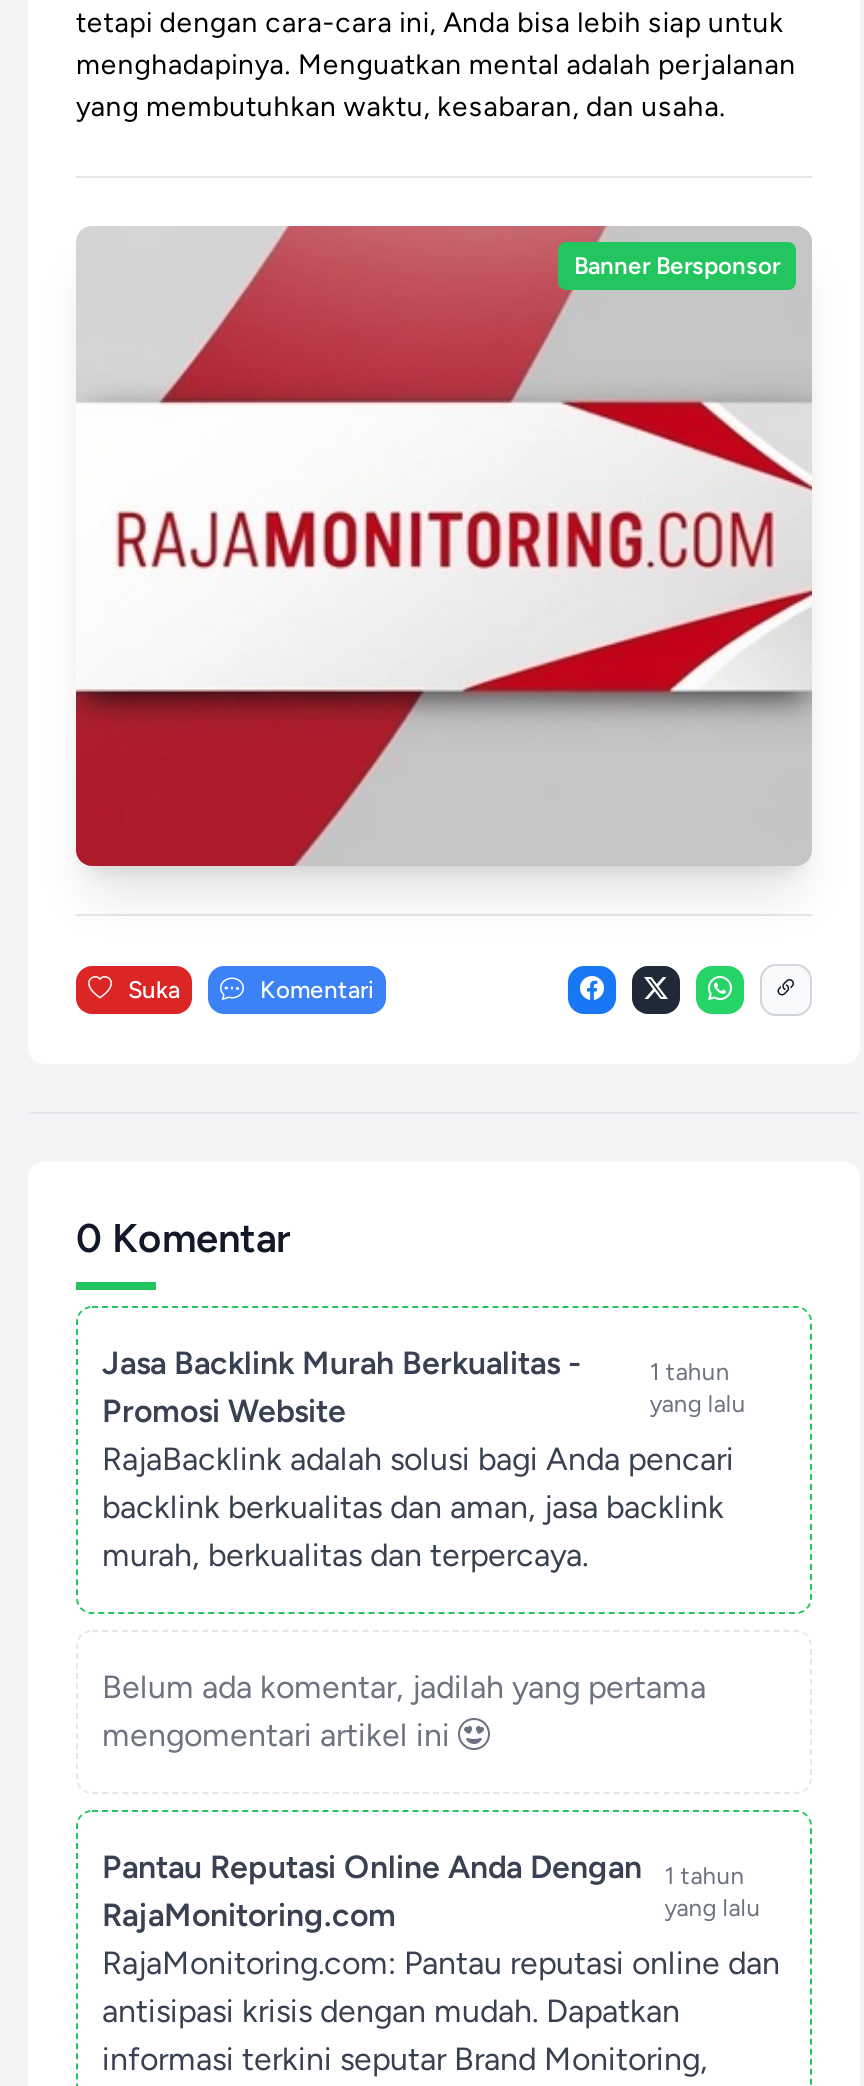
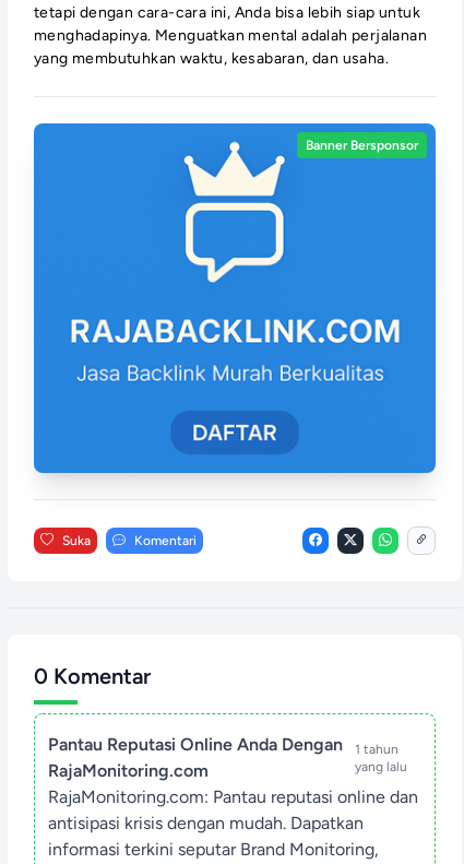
- [image]
+ [image]

- Jasa Backlink Murah Berkualitas -
- Promosi Website

- 1 tahun
- yang lalu
- RajaBacklink adalah solusi bagi Anda pencari
- backlink berkualitas dan aman, jasa backlink
- murah, berkualitas dan terpercaya.
- Belum ada komentar, jadilah yang pertama
- mengomentari artikel ini
